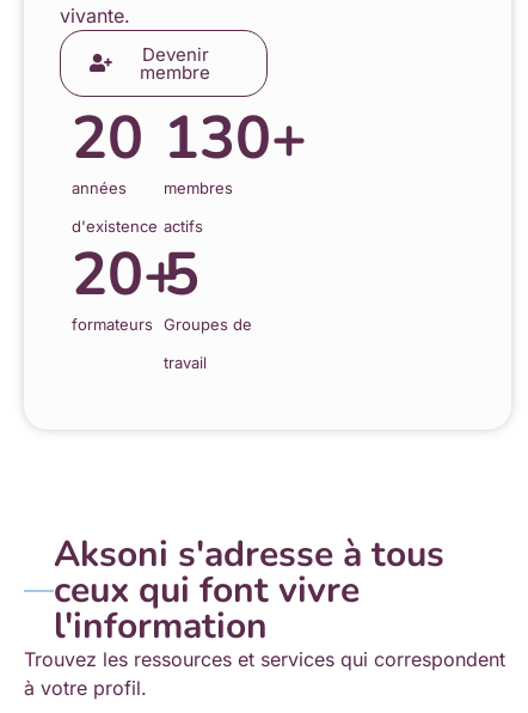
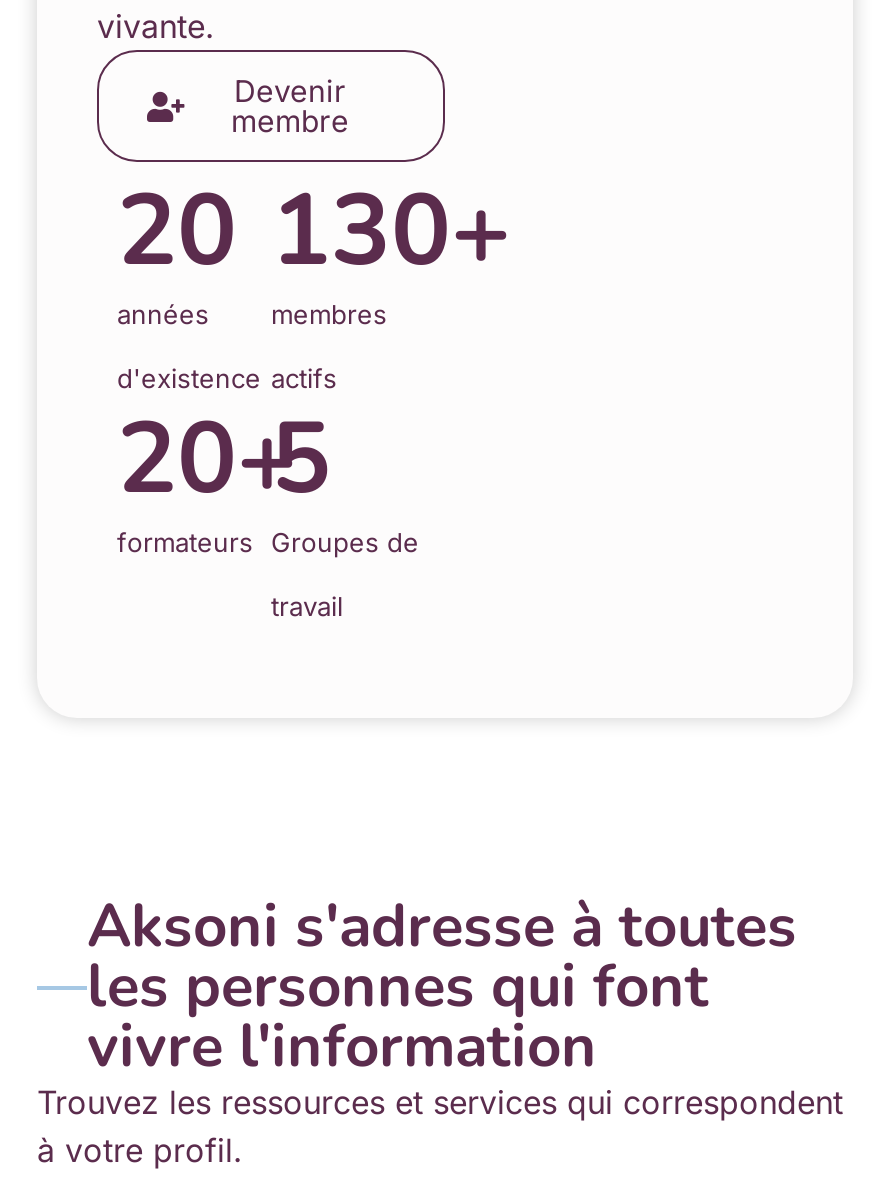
- Aksoni s'adresse à tous
- ceux qui font vivre
- l'information
+ Aksoni s'adresse à toutes
+ les personnes qui font
+ vivre l'information
